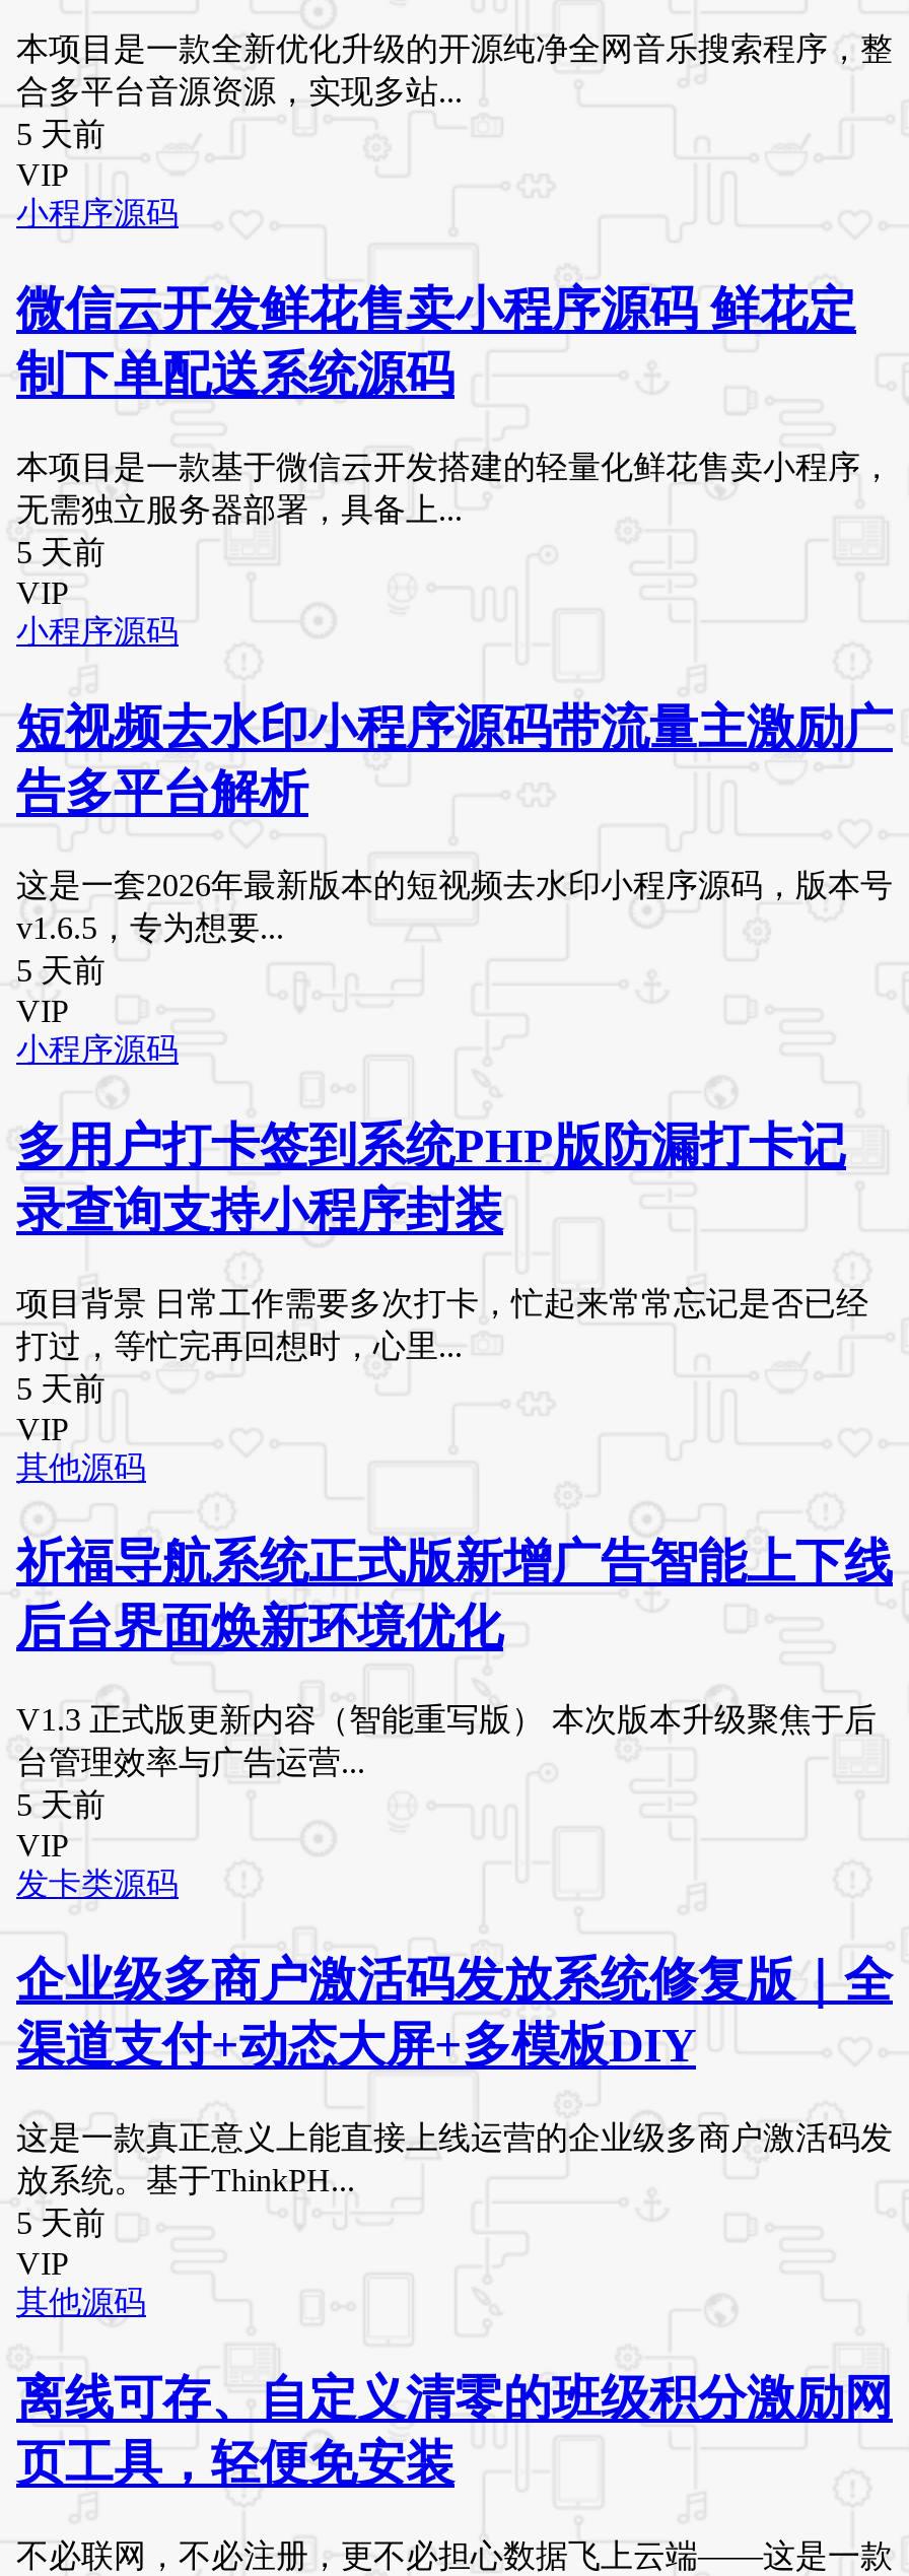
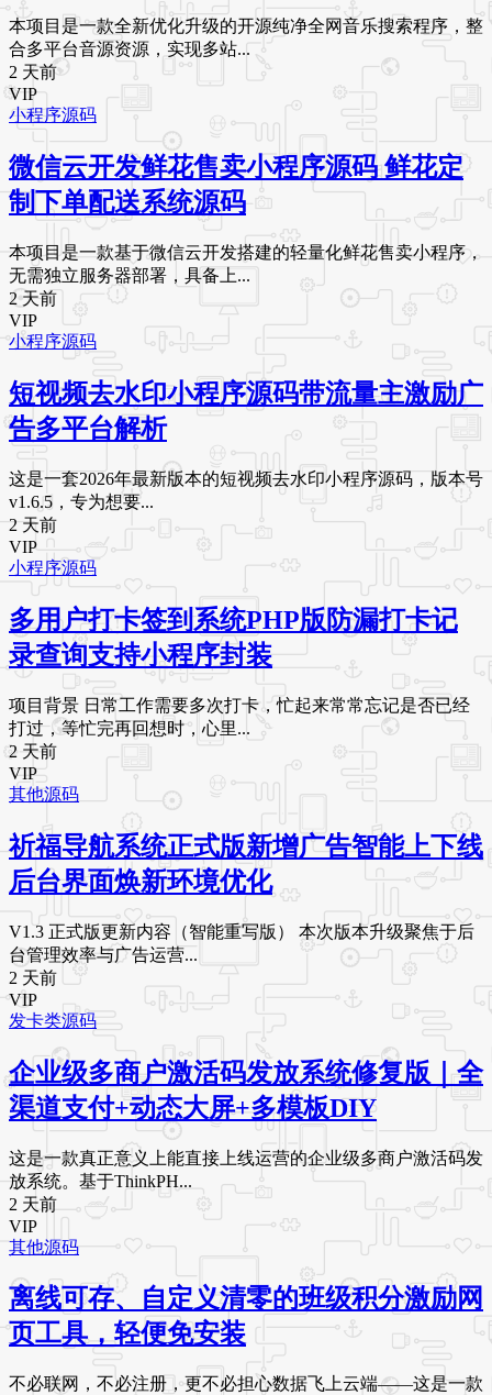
- 5 天前
+ 2 天前

- 5 天前
+ 2 天前

- 5 天前
+ 2 天前

- 5 天前
+ 2 天前

- 5 天前
+ 2 天前

- 5 天前
+ 2 天前
